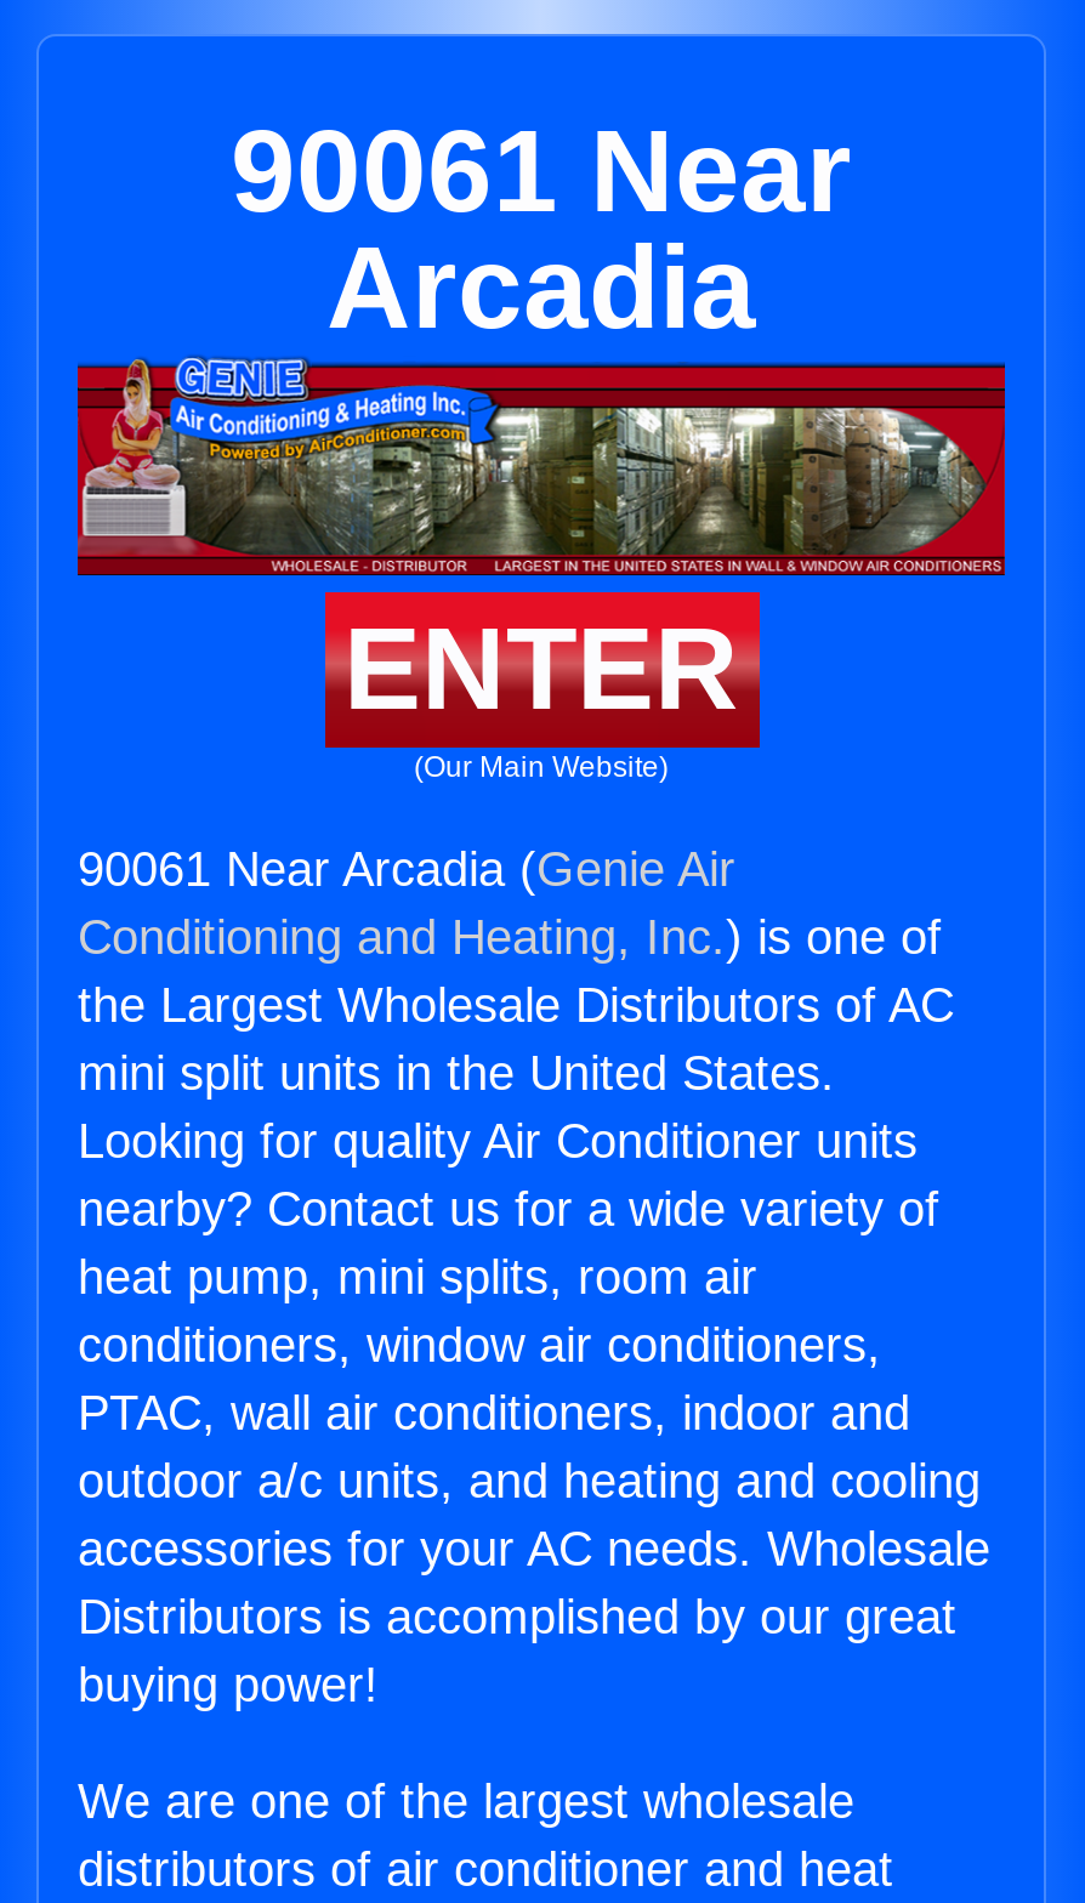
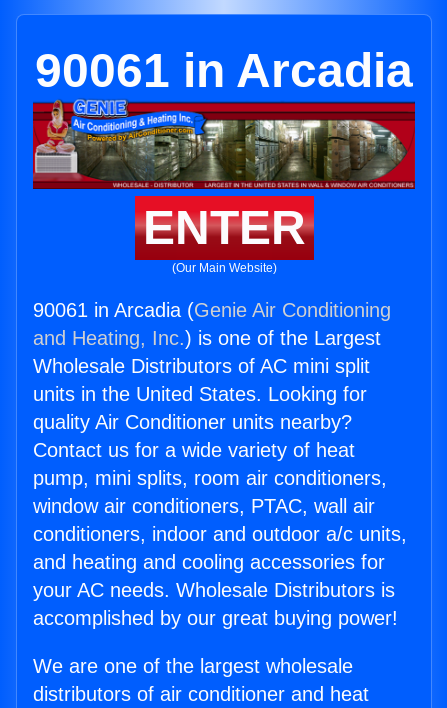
- 90061 Near
- Arcadia
+ 90061 in Arcadia

- 90061 Near Arcadia (Genie Air
- Conditioning and Heating, Inc.) is one of
- the Largest Wholesale Distributors of AC
- mini split units in the United States.
- Looking for quality Air Conditioner units
- nearby? Contact us for a wide variety of
- heat pump, mini splits, room air
- conditioners, window air conditioners,
- PTAC, wall air conditioners, indoor and
- outdoor a/c units, and heating and cooling
- accessories for your AC needs. Wholesale
- Distributors is accomplished by our great
- buying power!
+ 90061 in Arcadia (Genie Air Conditioning
+ and Heating, Inc.) is one of the Largest
+ Wholesale Distributors of AC mini split
+ units in the United States. Looking for
+ quality Air Conditioner units nearby?
+ Contact us for a wide variety of heat
+ pump, mini splits, room air conditioners,
+ window air conditioners, PTAC, wall air
+ conditioners, indoor and outdoor a/c units,
+ and heating and cooling accessories for
+ your AC needs. Wholesale Distributors is
+ accomplished by our great buying power!
